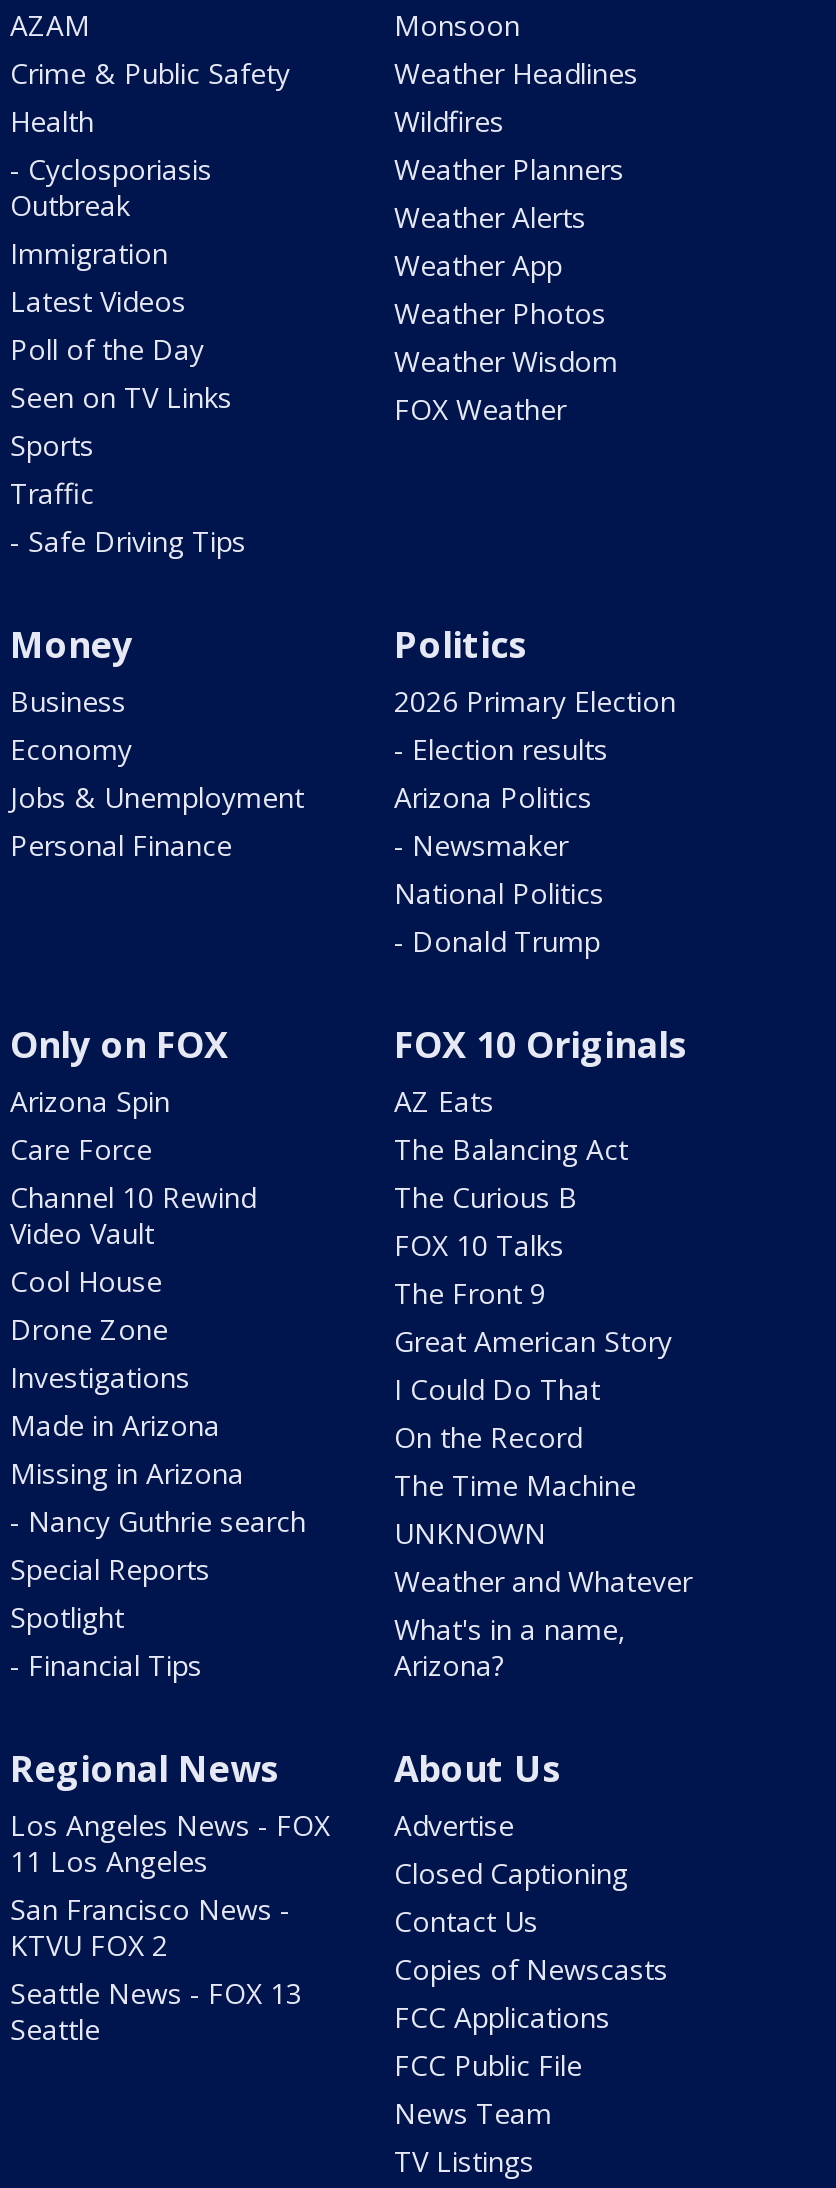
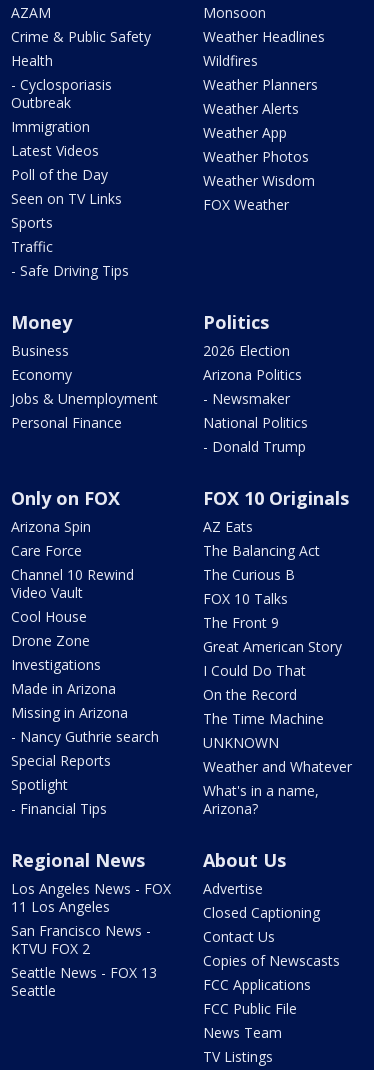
- 2026 Primary Election
- - Election results
+ 2026 Election
